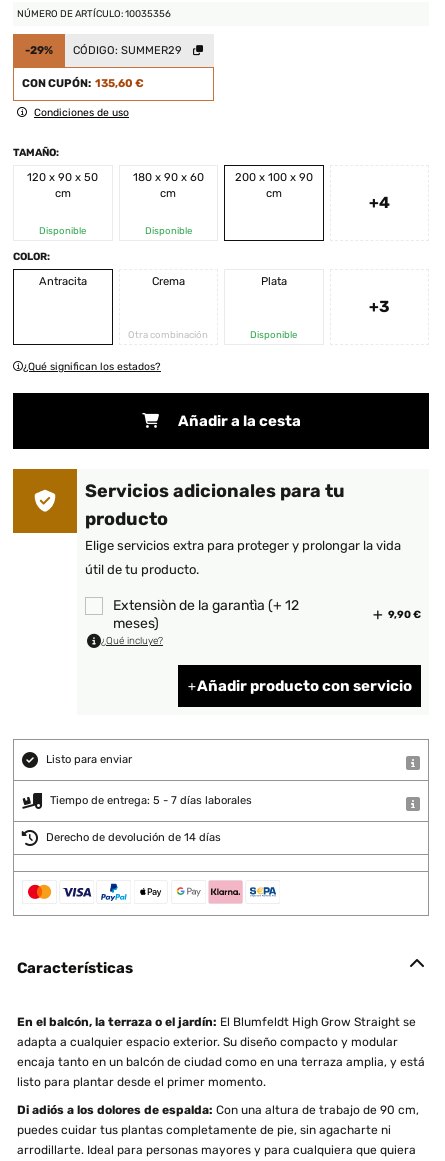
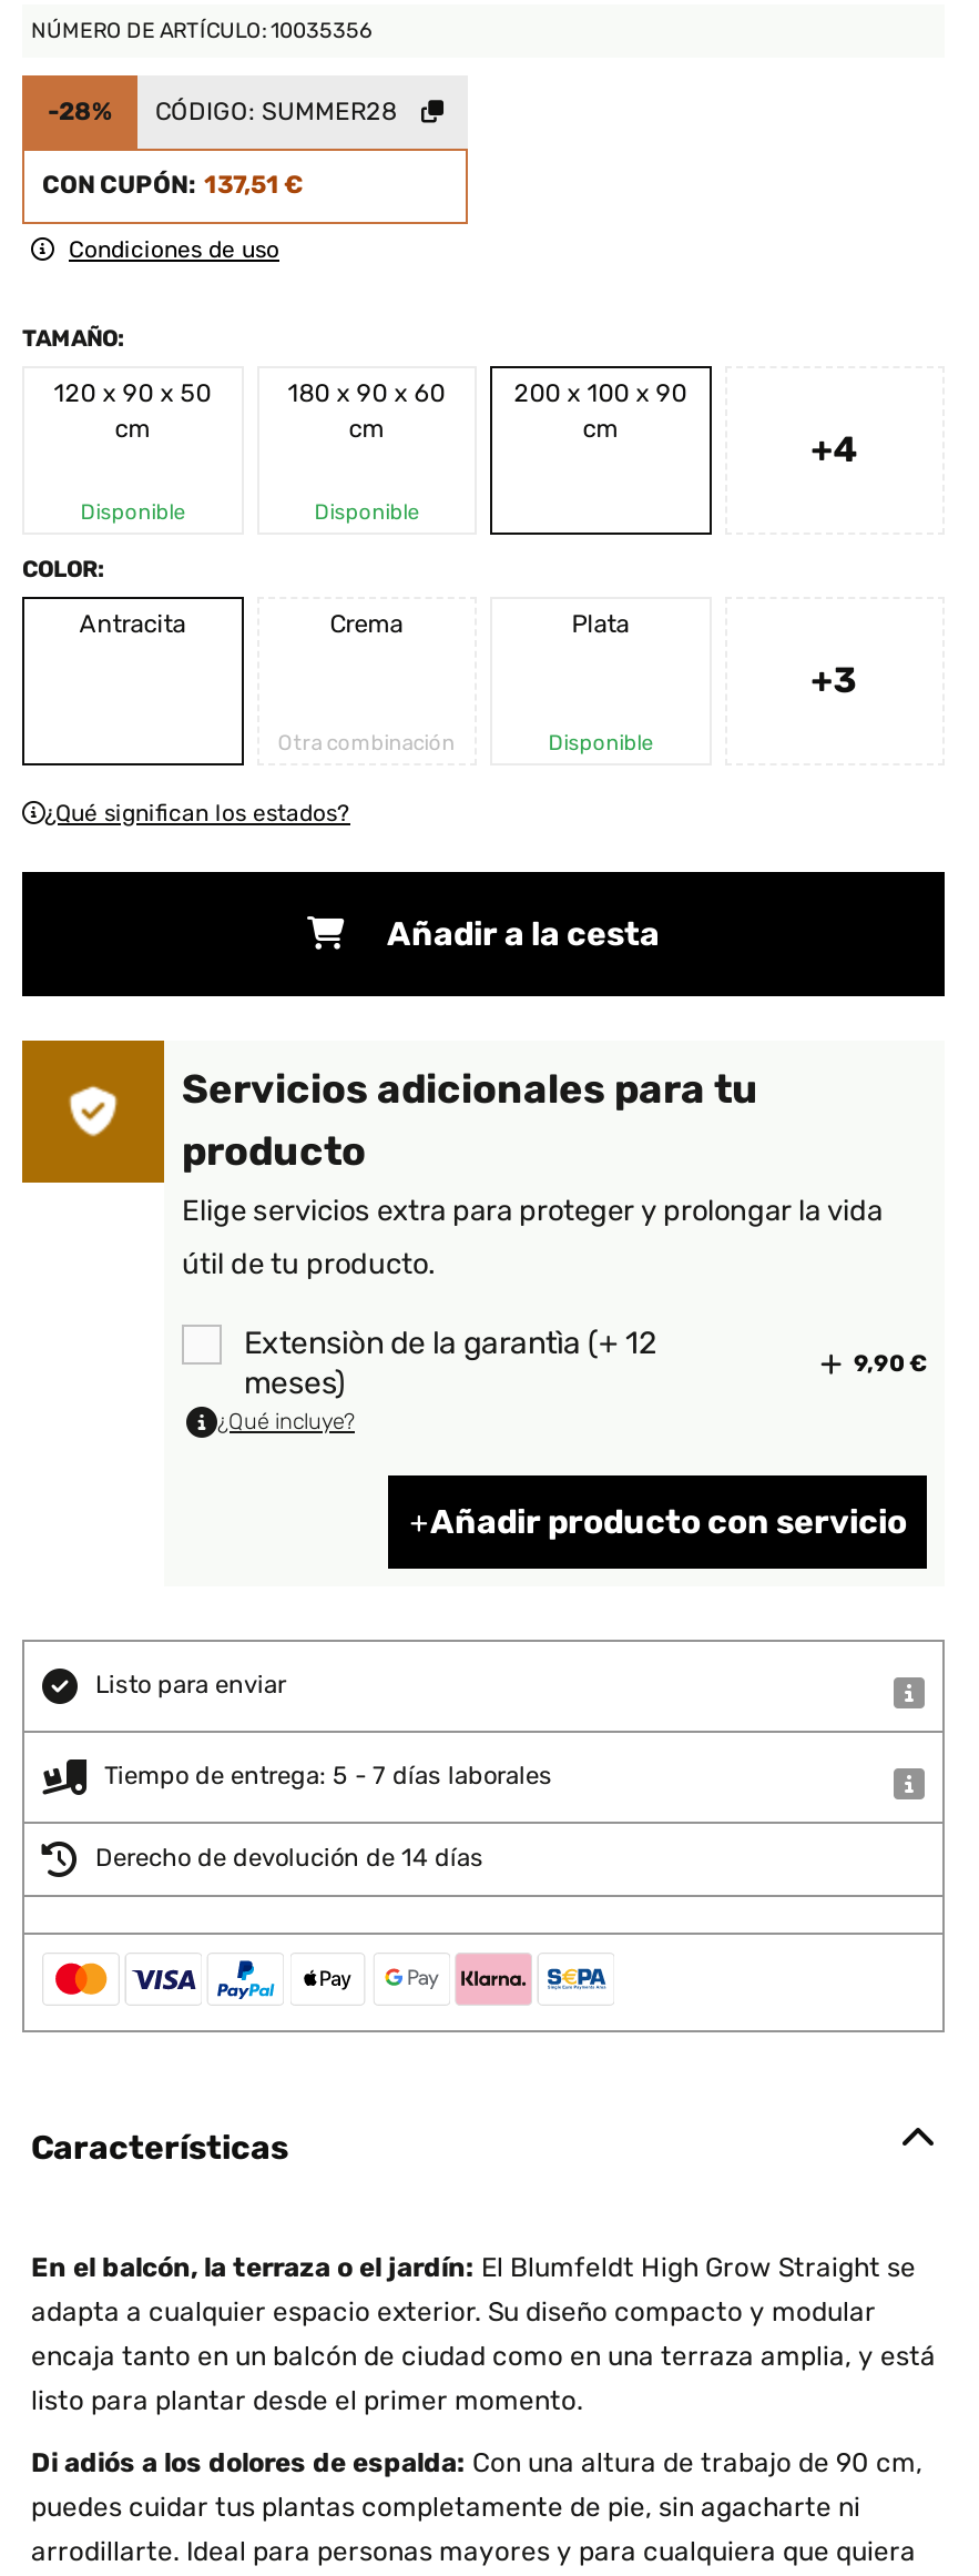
- -29%
+ -28%

- CÓDIGO: SUMMER29
+ CÓDIGO: SUMMER28

- CON CUPÓN: 135,60 €
+ CON CUPÓN: 137,51 €
